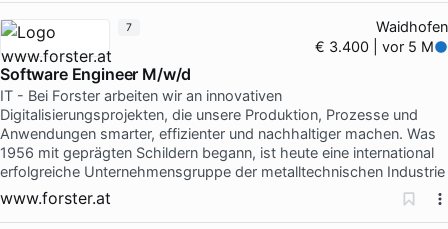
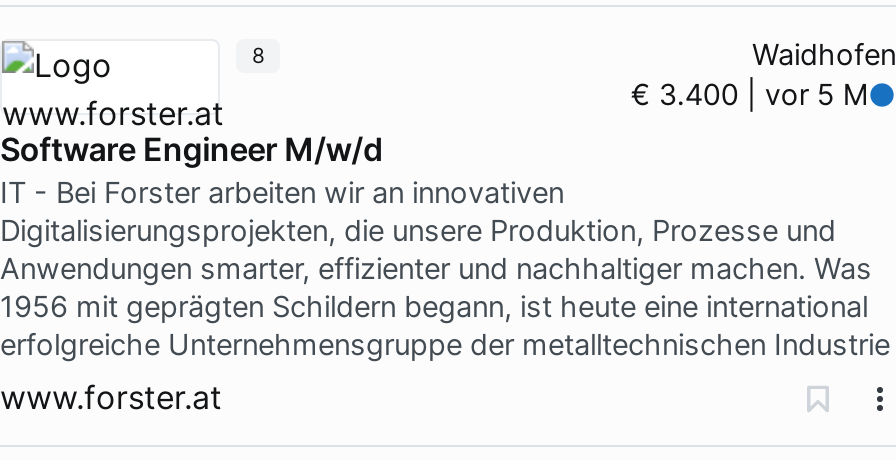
- 7
+ 8
